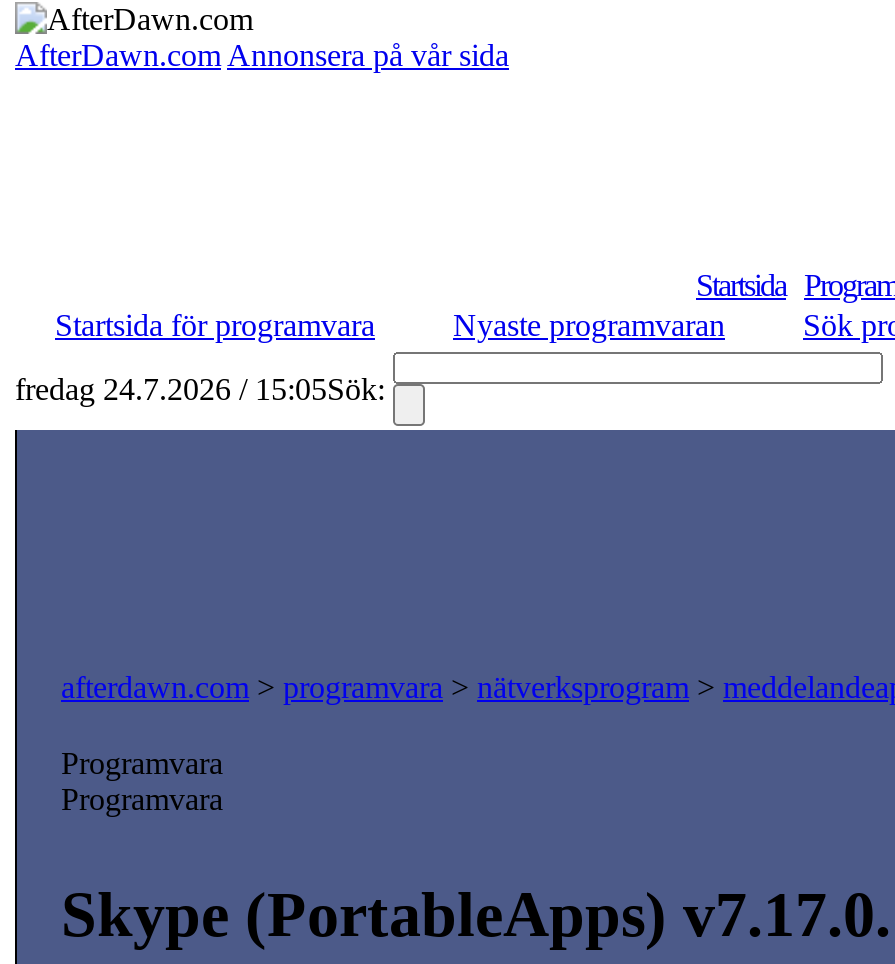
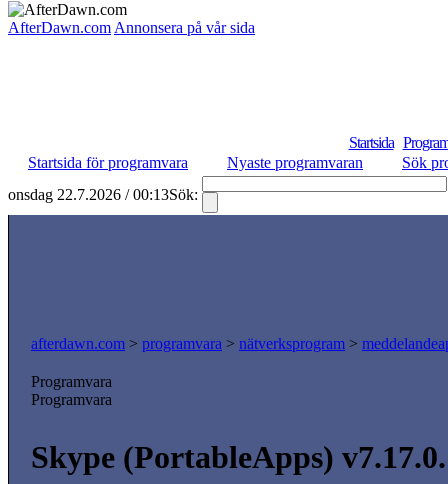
- fredag 24.7.2026 / 15:05Sök:
+ onsdag 22.7.2026 / 00:13Sök:
